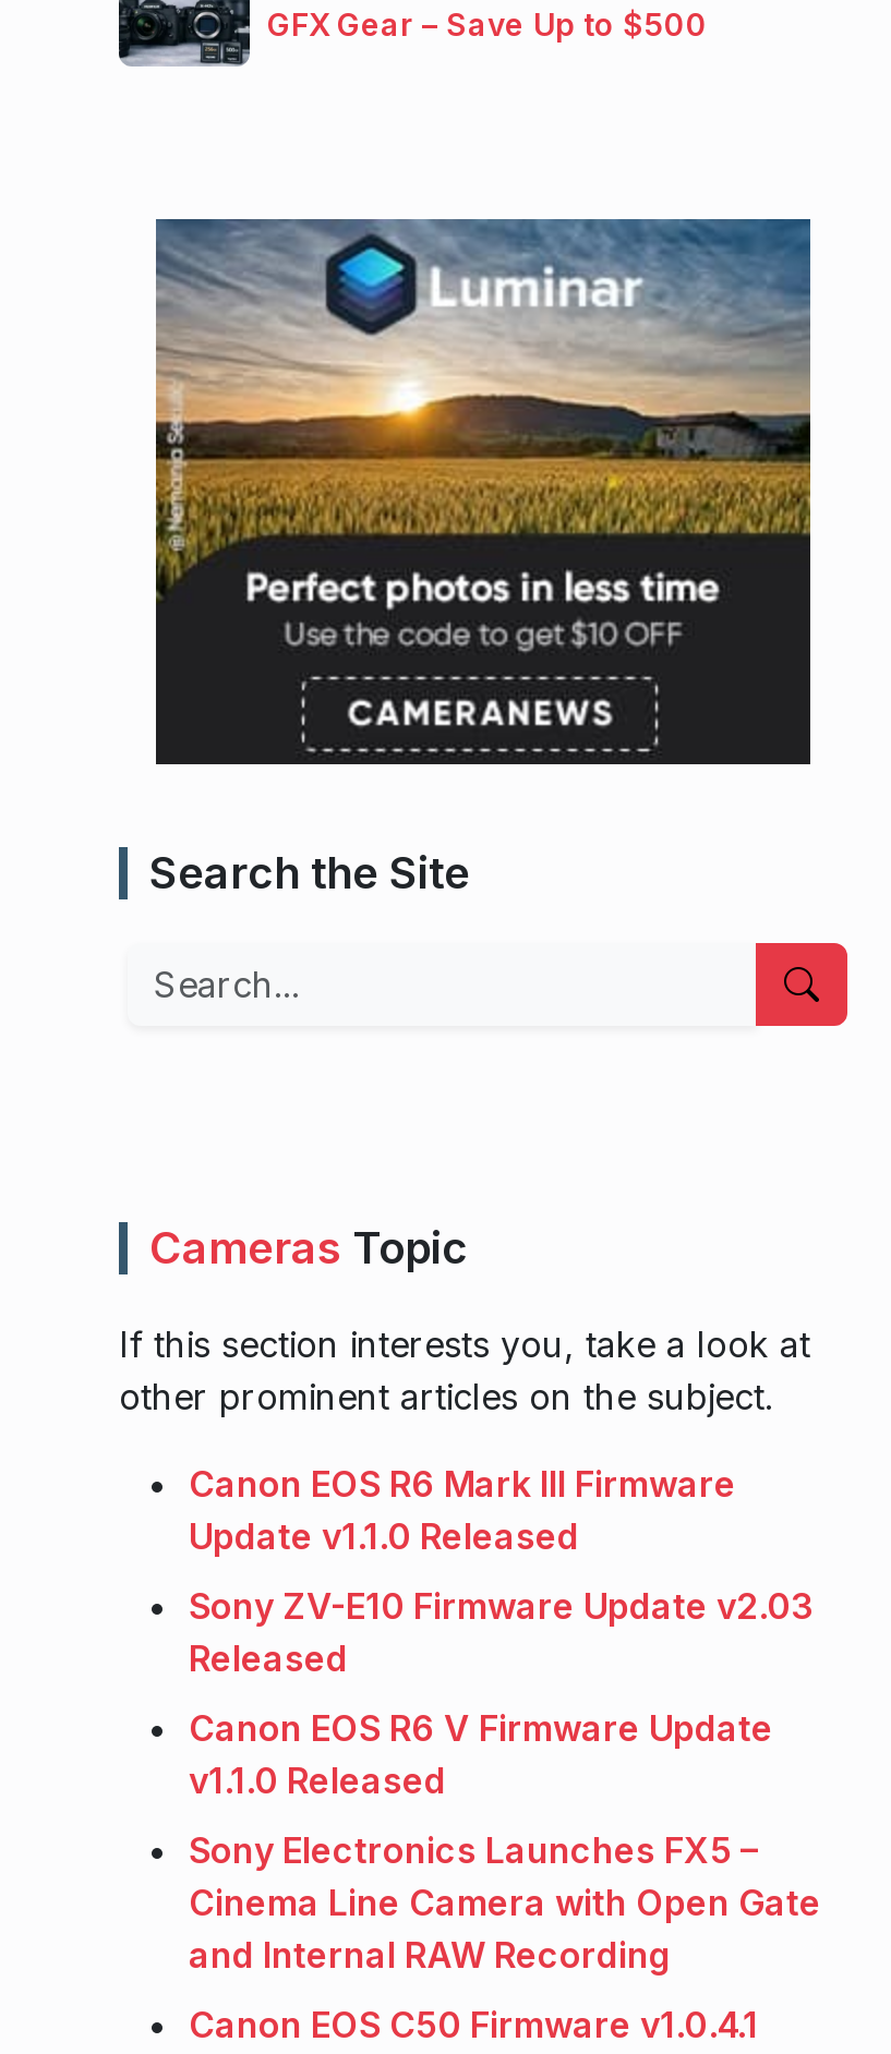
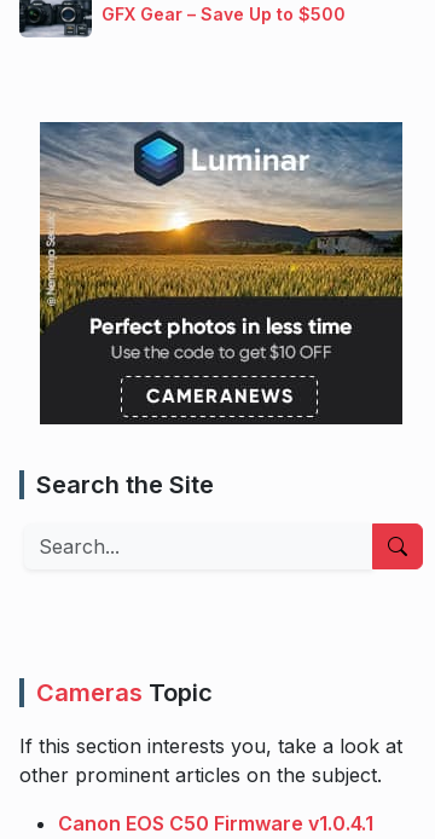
- Canon EOS R6 Mark III Firmware
- Update v1.1.0 Released
- Sony ZV-E10 Firmware Update v2.03
- Released
- Canon EOS R6 V Firmware Update
- v1.1.0 Released
- Sony Electronics Launches FX5 –
- Cinema Line Camera with Open Gate
- and Internal RAW Recording
